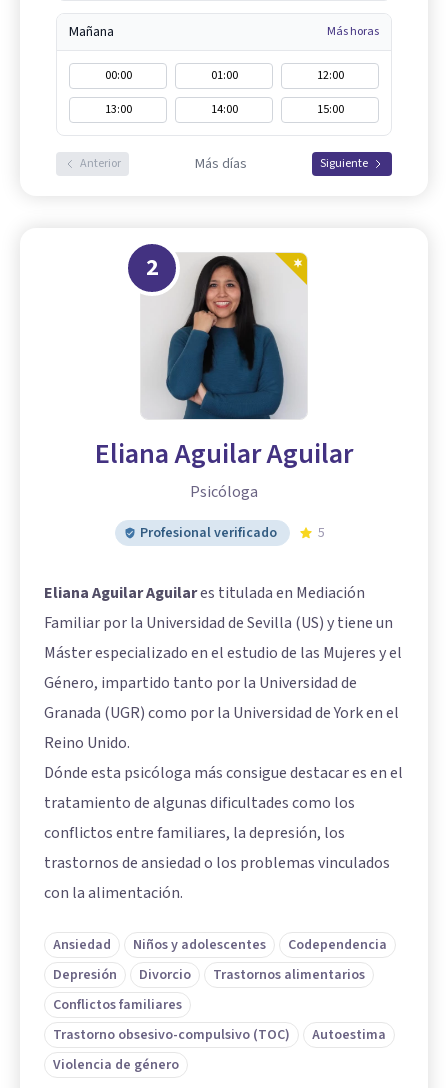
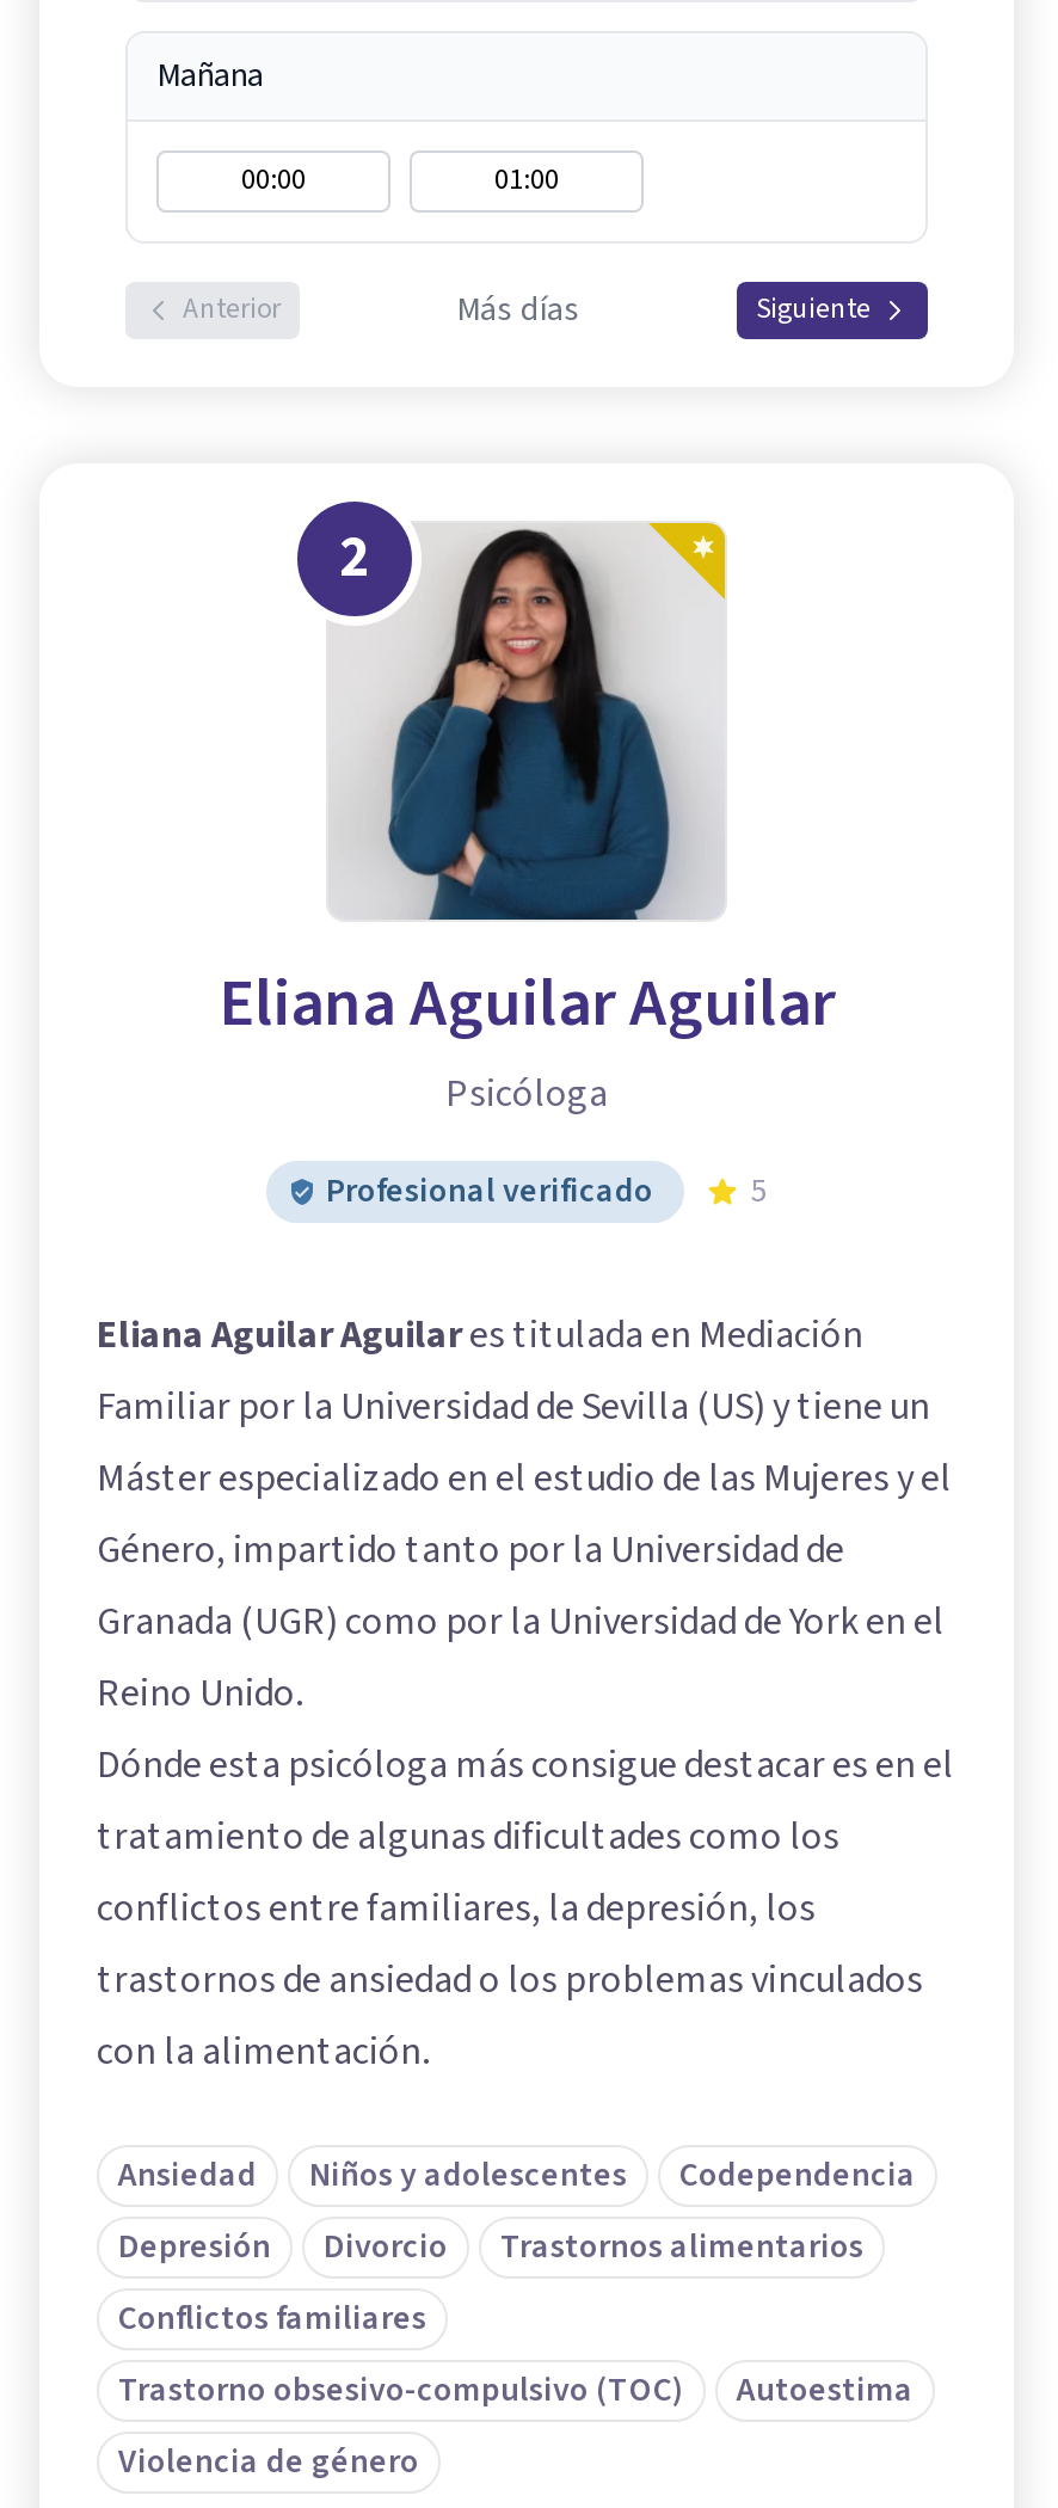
- Más horas

- 12:00
- 13:00
- 14:00
- 15:00
